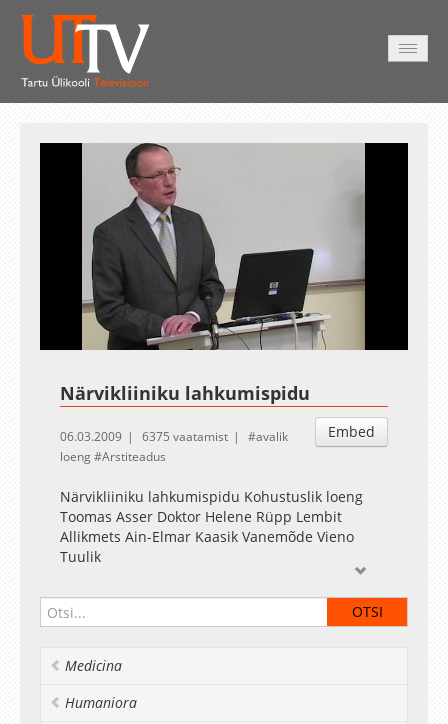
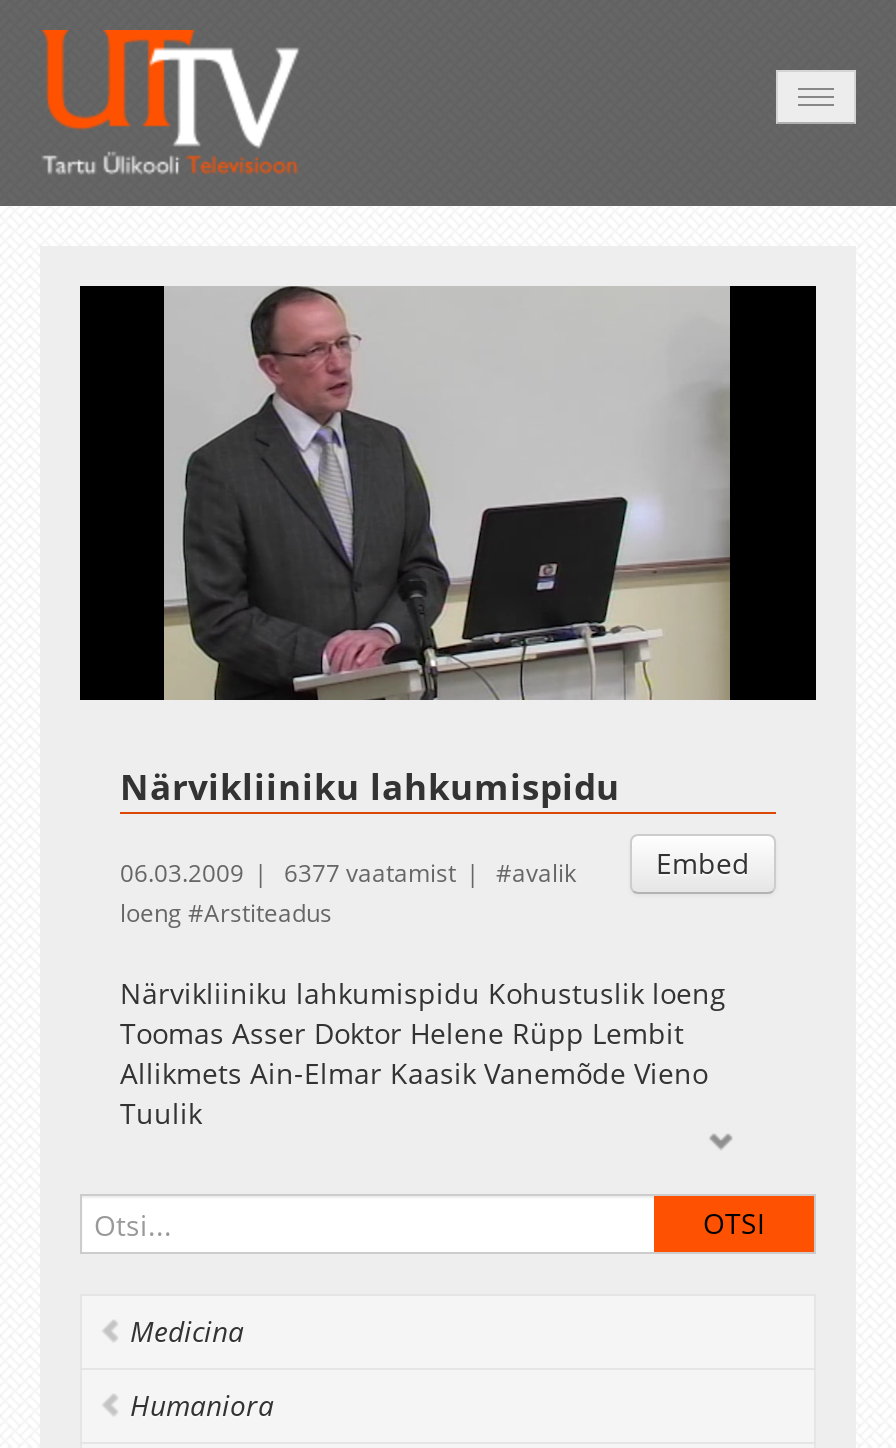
- 06.03.2009 6375 vaatamist avalik
+ 06.03.2009 6377 vaatamist avalik
